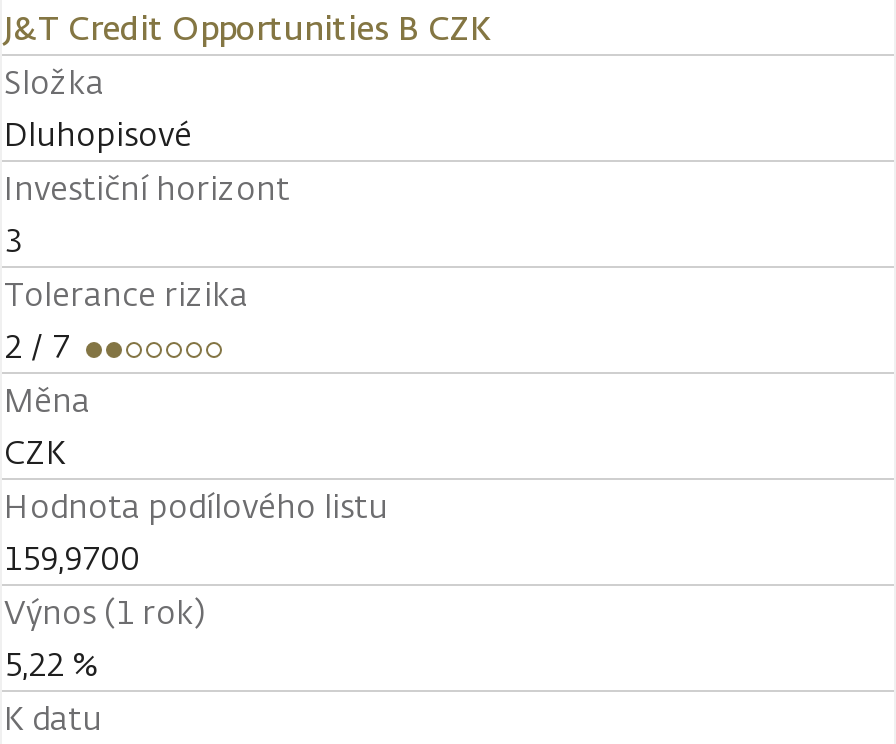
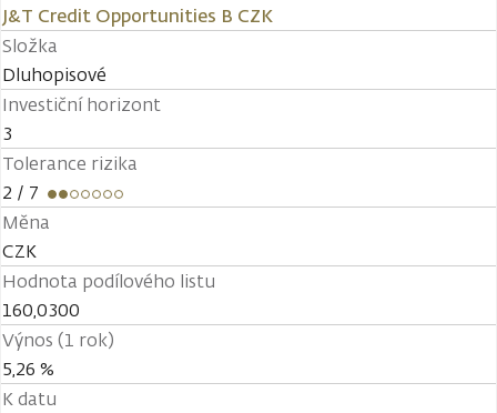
- 159,9700
+ 160,0300

- 5,22 %
+ 5,26 %
